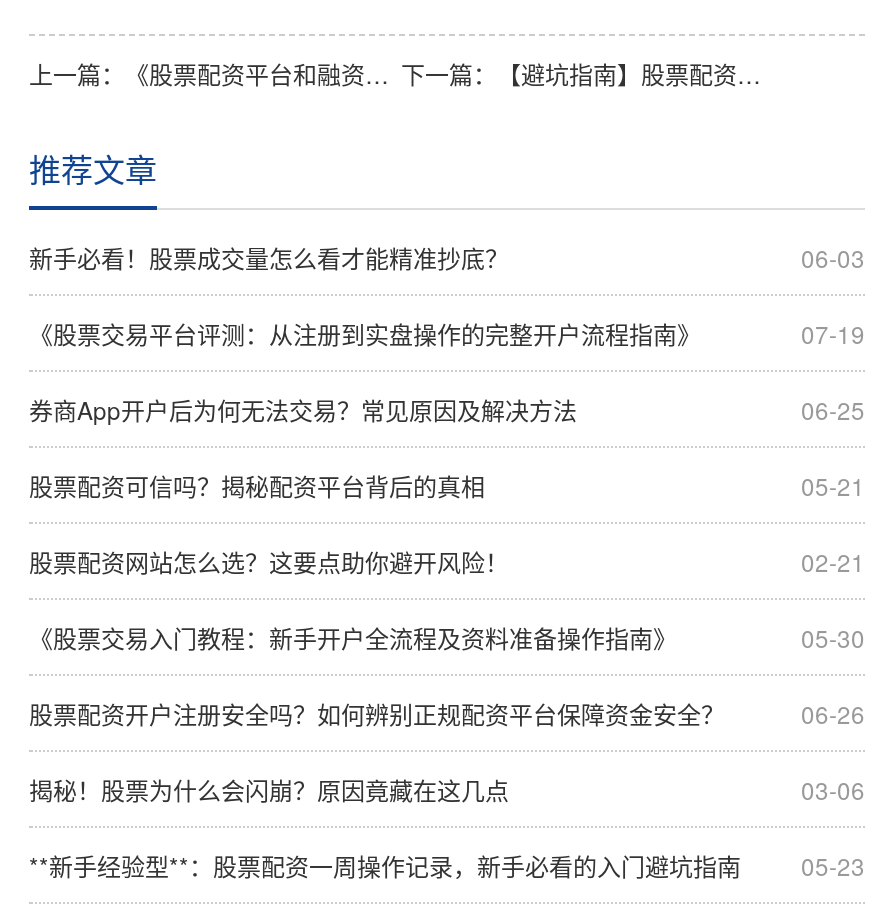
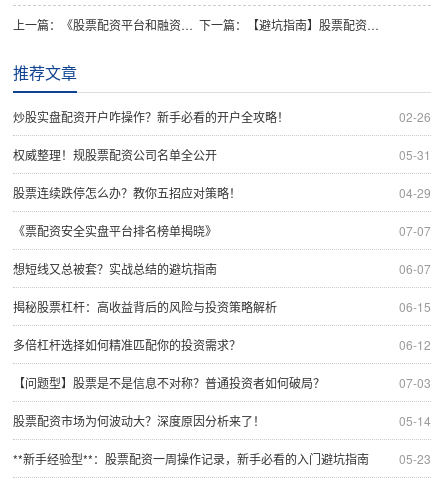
- 06-03
- 新手必看！股票成交量怎么看才能精准抄底？
- 07-19
- 《股票交易平台评测：从注册到实盘操作的完整开户流程指南》
- 06-25
- 券商App开户后为何无法交易？常见原因及解决方法
- 05-21
- 股票配资可信吗？揭秘配资平台背后的真相
- 02-21
- 股票配资网站怎么选？这要点助你避开风险！
- 05-30
- 《股票交易入门教程：新手开户全流程及资料准备操作指南》
- 06-26
- 股票配资开户注册安全吗？如何辨别正规配资平台保障资金安全？
- 03-06
- 揭秘！股票为什么会闪崩？原因竟藏在这几点
+ 02-26
+ 炒股实盘配资开户咋操作？新手必看的开户全攻略！
+ 05-31
+ 权威整理！规股票配资公司名单全公开
+ 04-29
+ 股票连续跌停怎么办？教你五招应对策略！
+ 07-07
+ 《票配资安全实盘平台排名榜单揭晓》
+ 06-07
+ 想短线又总被套？实战总结的避坑指南
+ 06-15
+ 揭秘股票杠杆：高收益背后的风险与投资策略解析
+ 06-12
+ 多倍杠杆选择如何精准匹配你的投资需求？
+ 07-03
+ 【问题型】股票是不是信息不对称？普通投资者如何破局？
+ 05-14
+ 股票配资市场为何波动大？深度原因分析来了！
